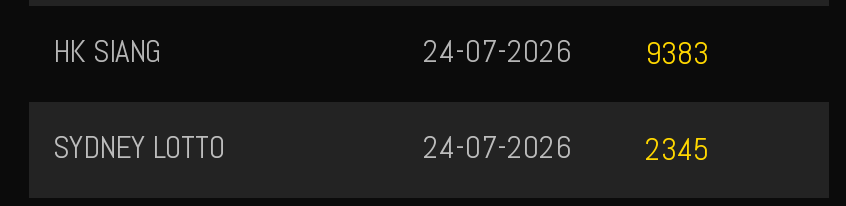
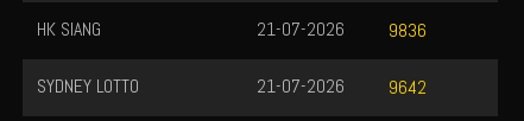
- 24-07-2026
+ 21-07-2026

- 9383
+ 9836

- 24-07-2026
+ 21-07-2026

- 2345
+ 9642
